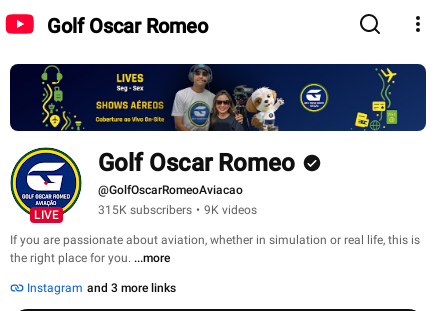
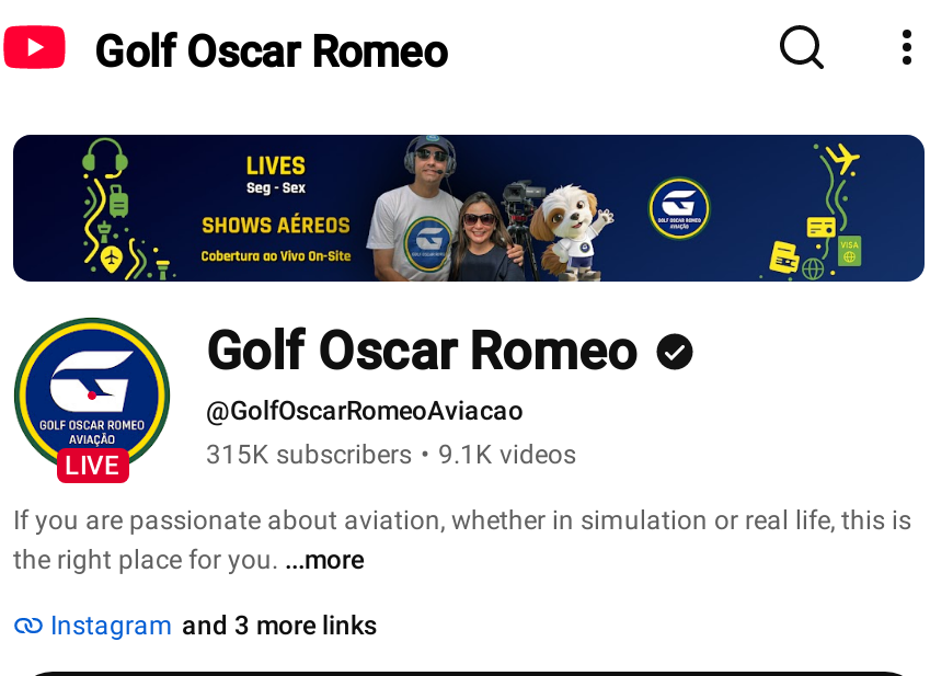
- 315K subscribers • 9K videos
+ 315K subscribers • 9.1K videos
